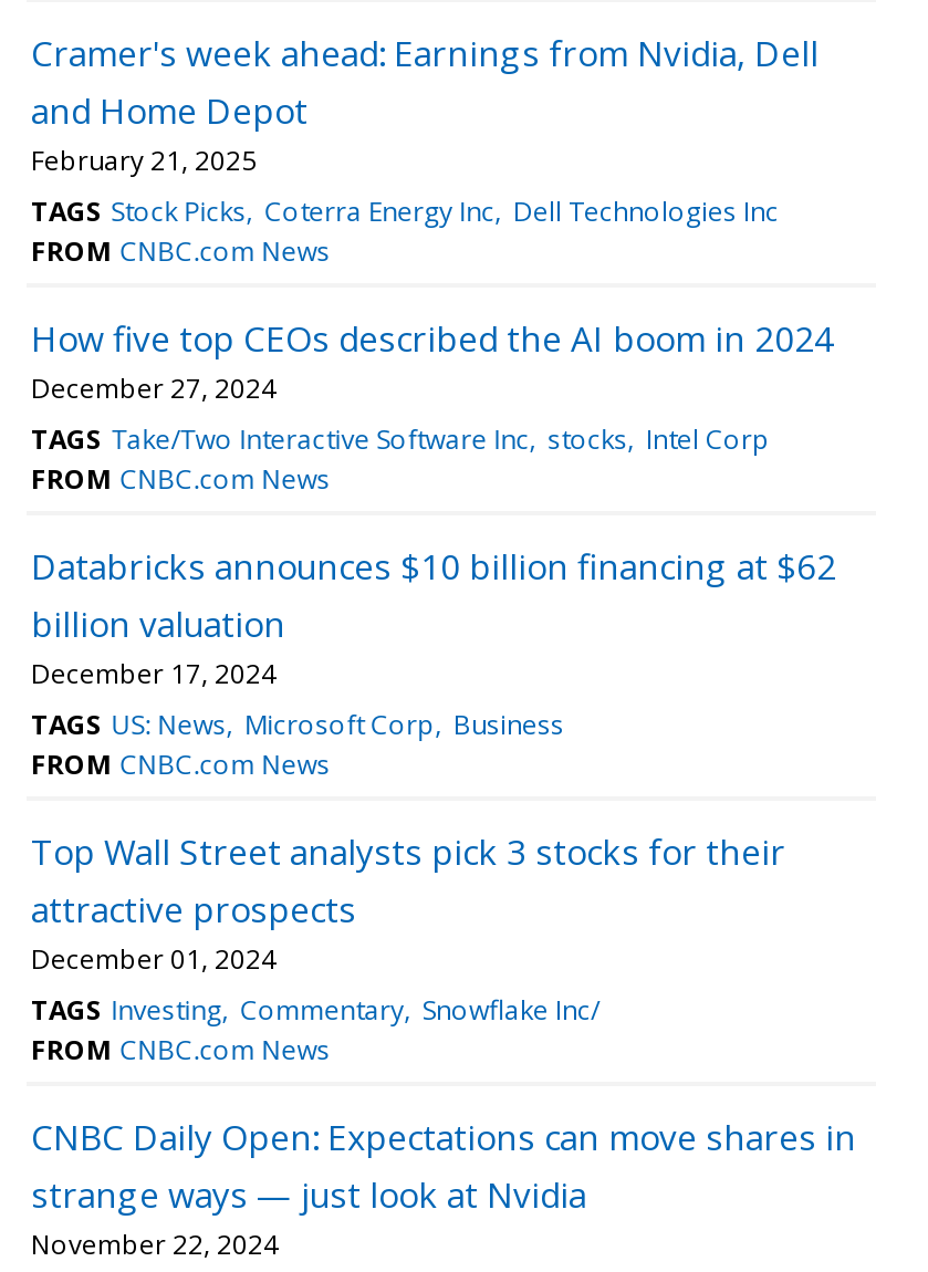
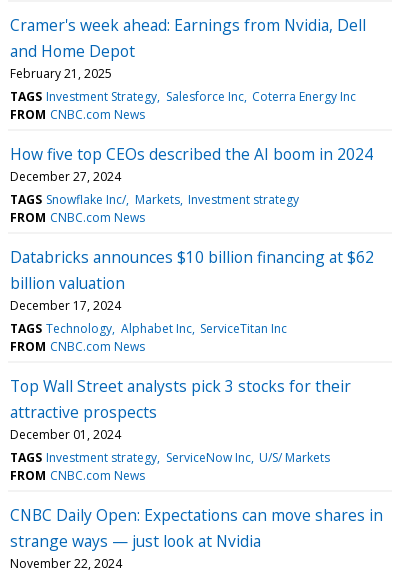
- TAGS Stock Picks Coterra Energy Inc Dell Technologies Inc
+ TAGS Investment Strategy Salesforce Inc Coterra Energy Inc

- TAGS Take/Two Interactive Software Inc stocks Intel Corp
+ TAGS Snowflake Inc/ Markets Investment strategy

- TAGS US: News Microsoft Corp Business
+ TAGS Technology Alphabet Inc ServiceTitan Inc

- TAGS Investing Commentary Snowflake Inc/
+ TAGS Investment strategy ServiceNow Inc U/S/ Markets
